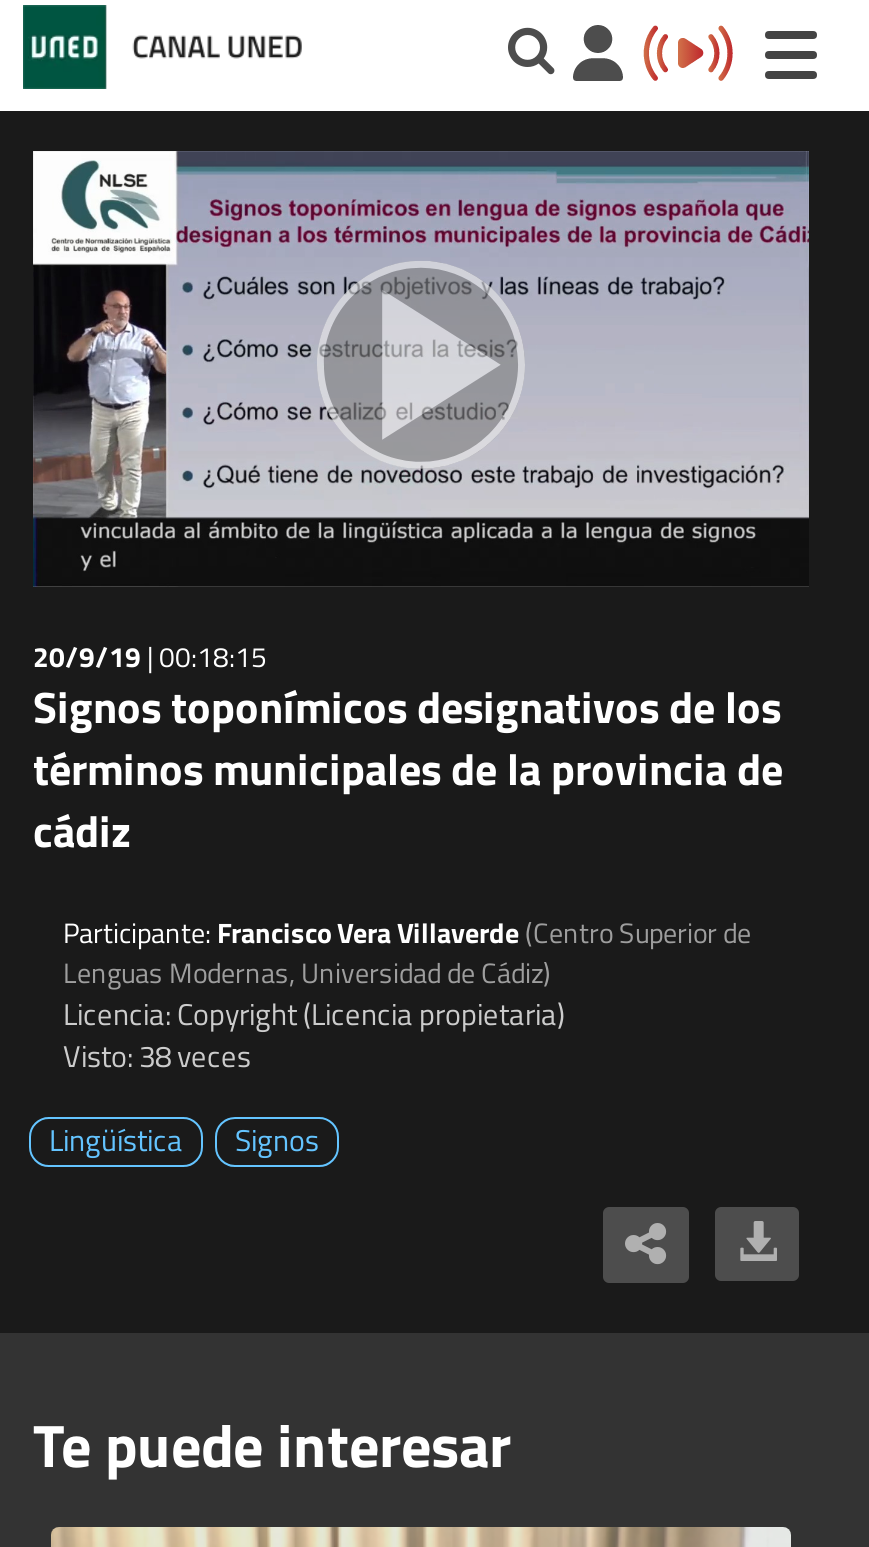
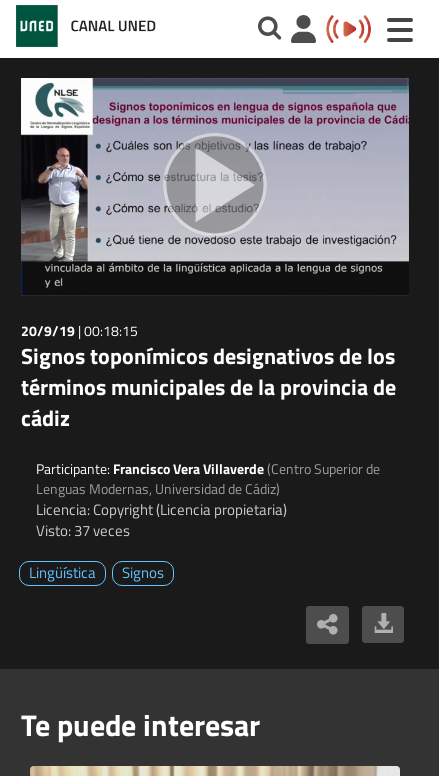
- Visto: 38 veces
+ Visto: 37 veces
